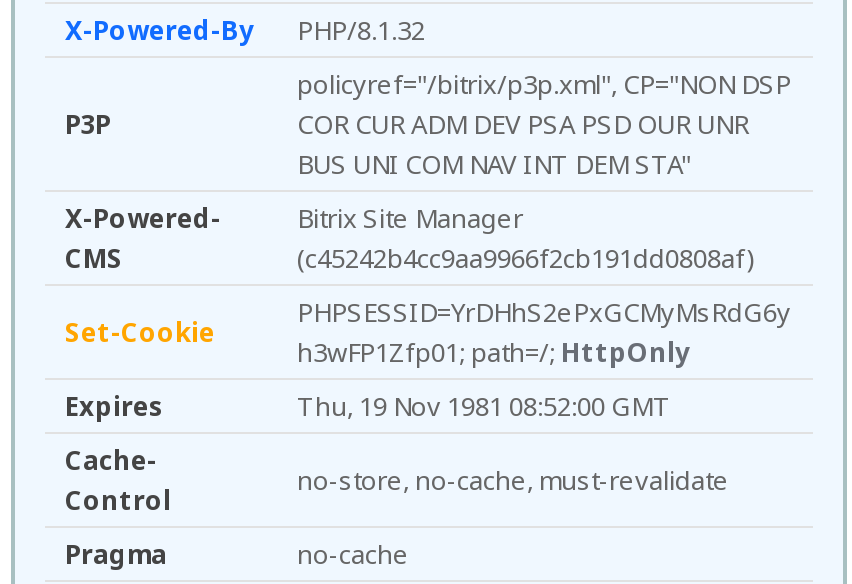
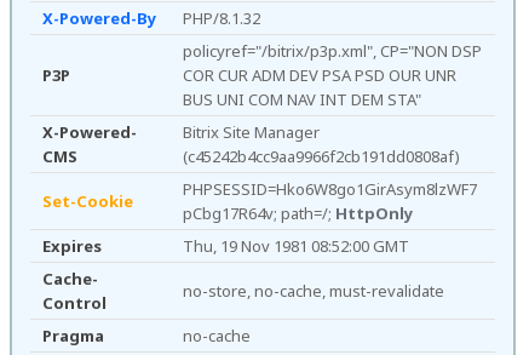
- PHPSESSID=YrDHhS2ePxGCMyMsRdG6y
- h3wFP1Zfp01; path=/; HttpOnly
+ PHPSESSID=Hko6W8go1GirAsym8lzWF7
+ pCbg17R64v; path=/; HttpOnly
